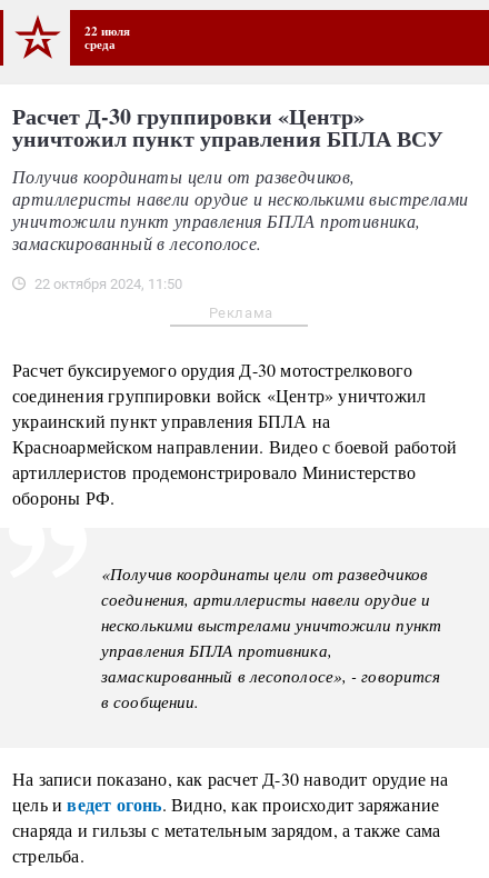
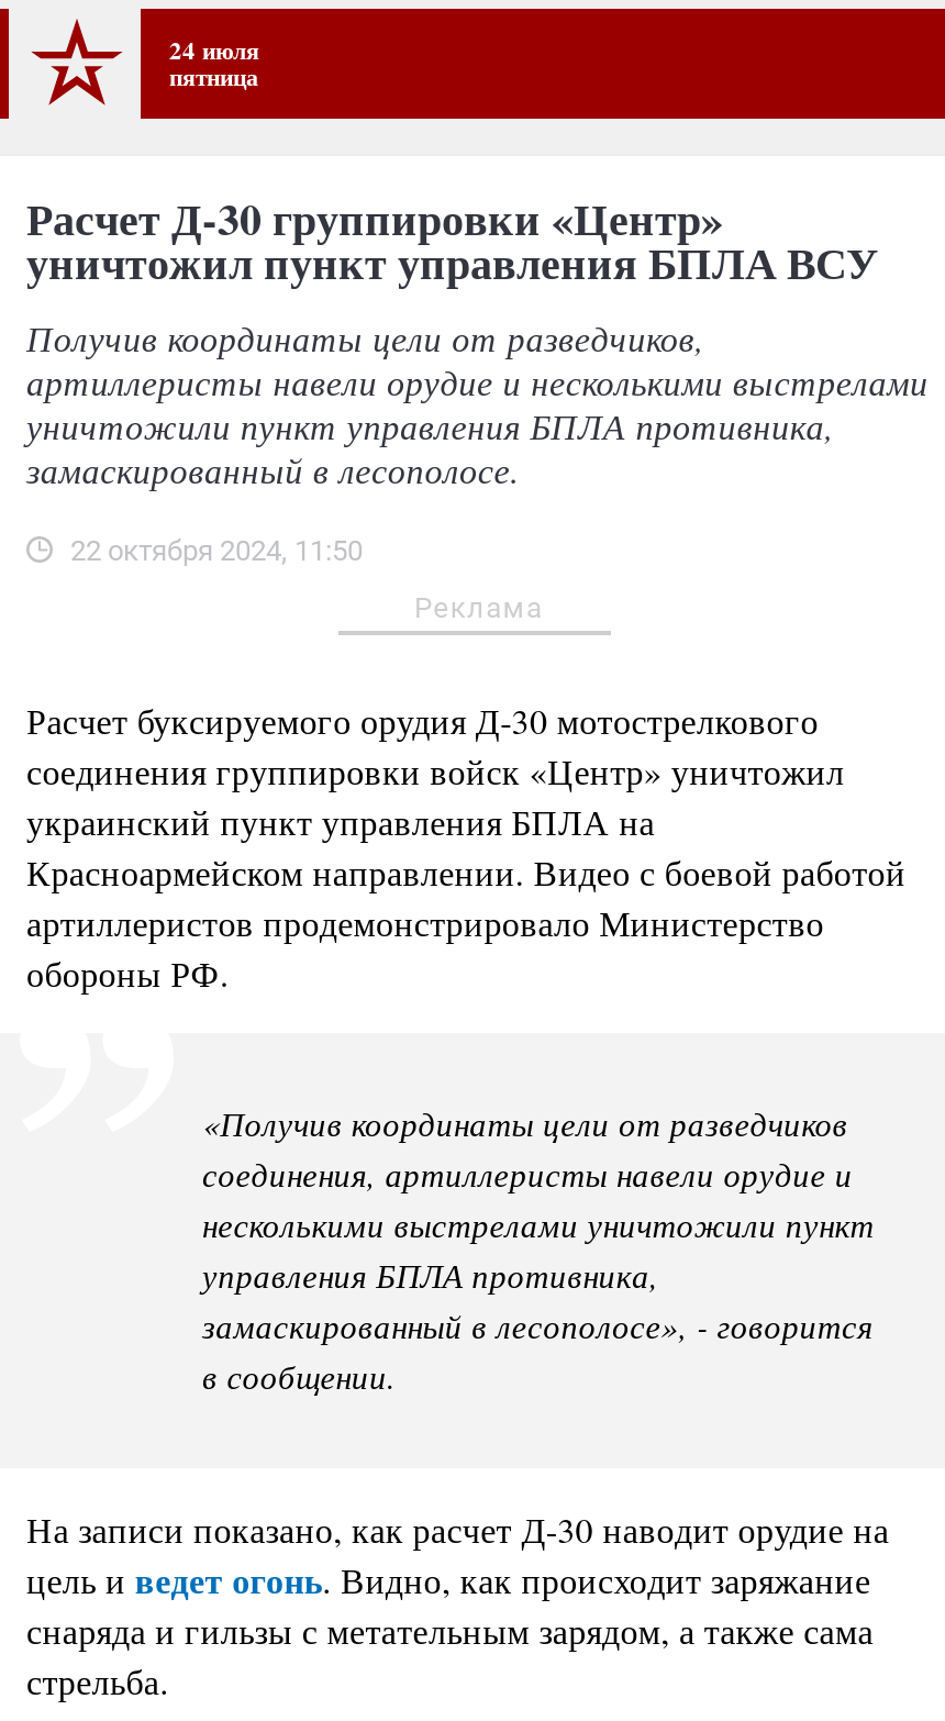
- 22 июля
- среда
+ 24 июля
+ пятница
